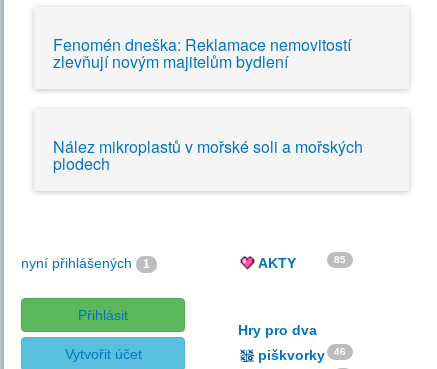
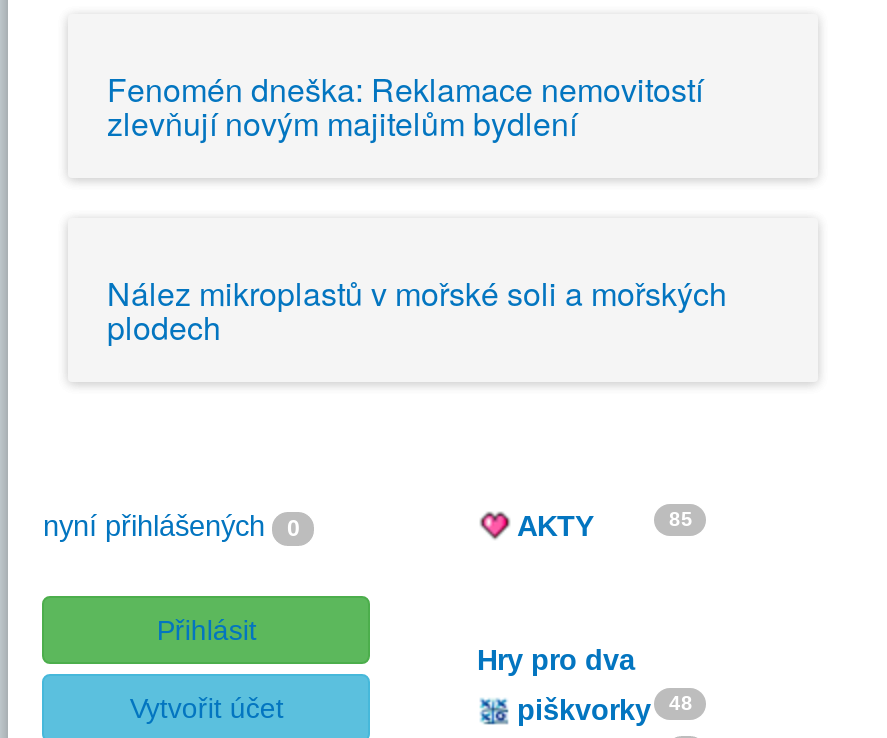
- nyní přihlášených 1
+ nyní přihlášených 0

- piškvorky 46
+ piškvorky 48
